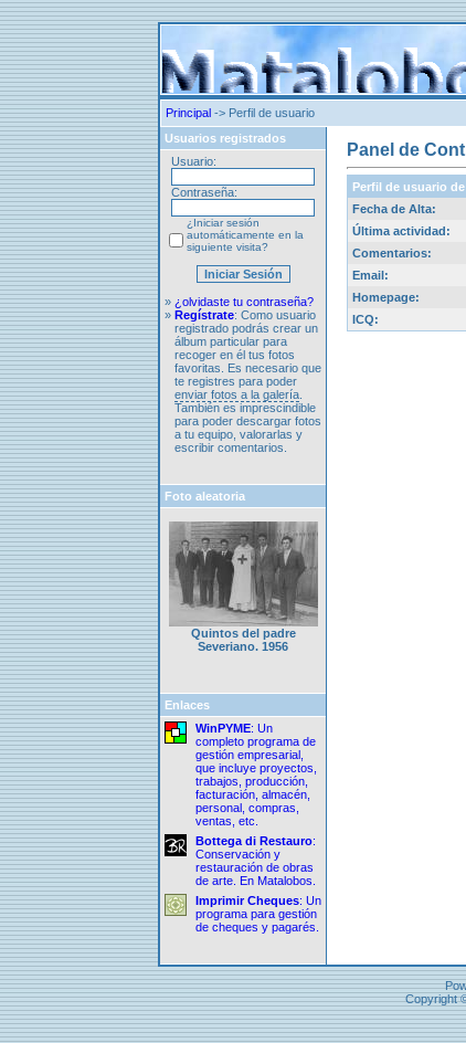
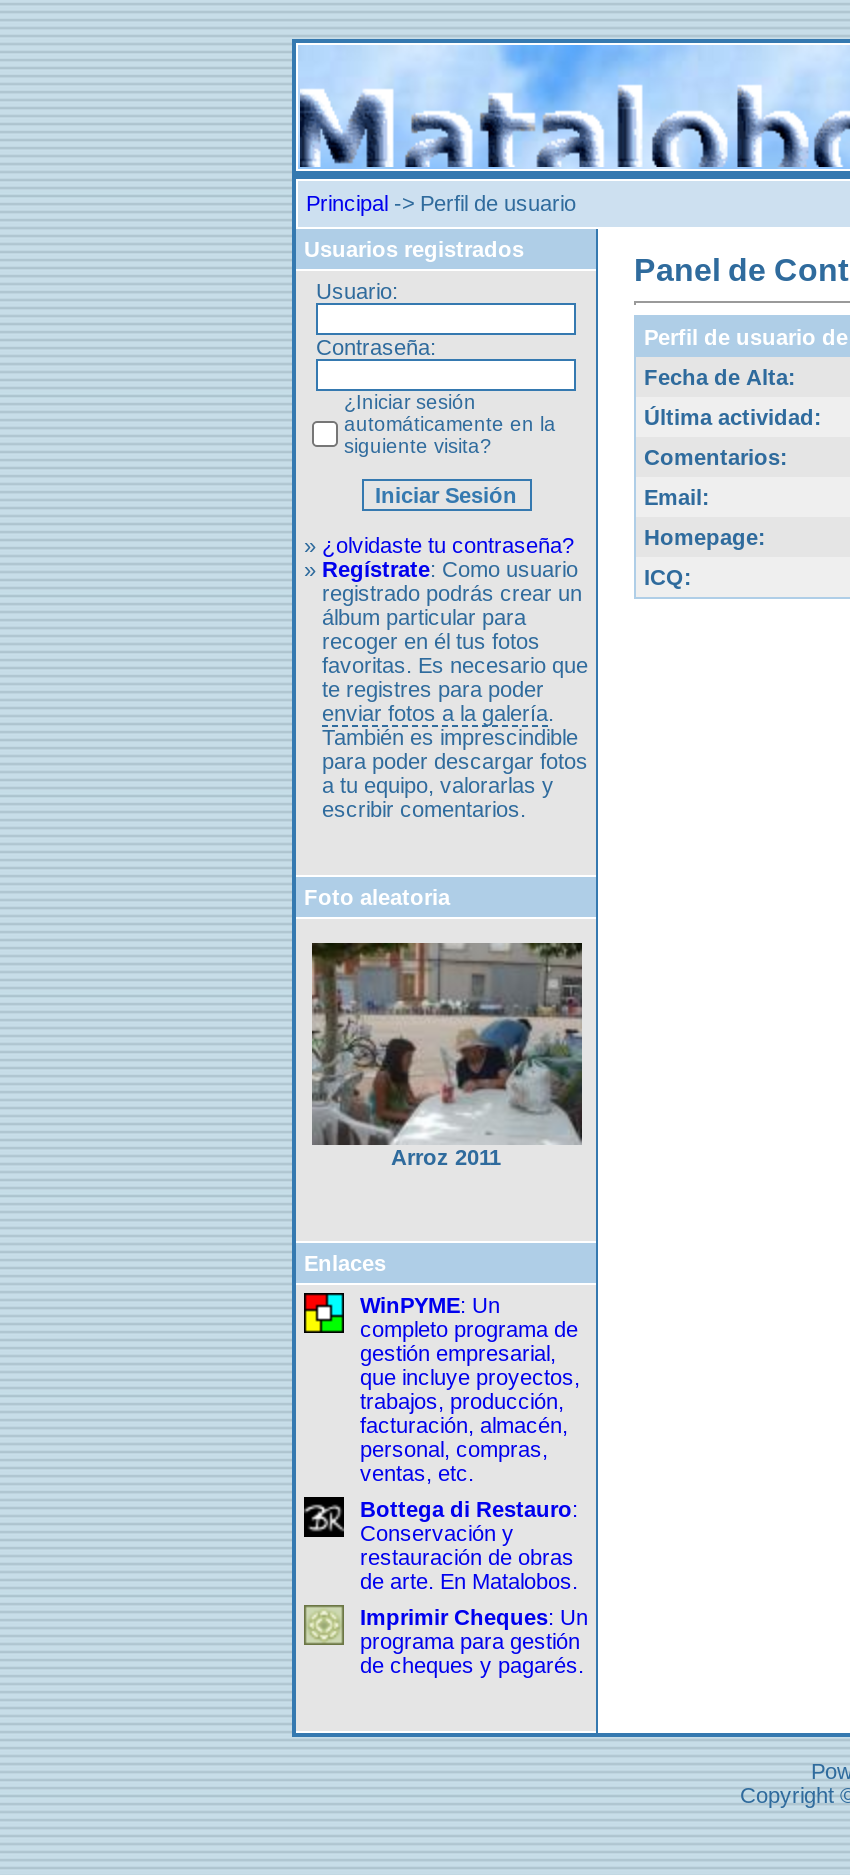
- [image]
- Quintos del padre
- Severiano. 1956
+ [image]
+ Arroz 2011
